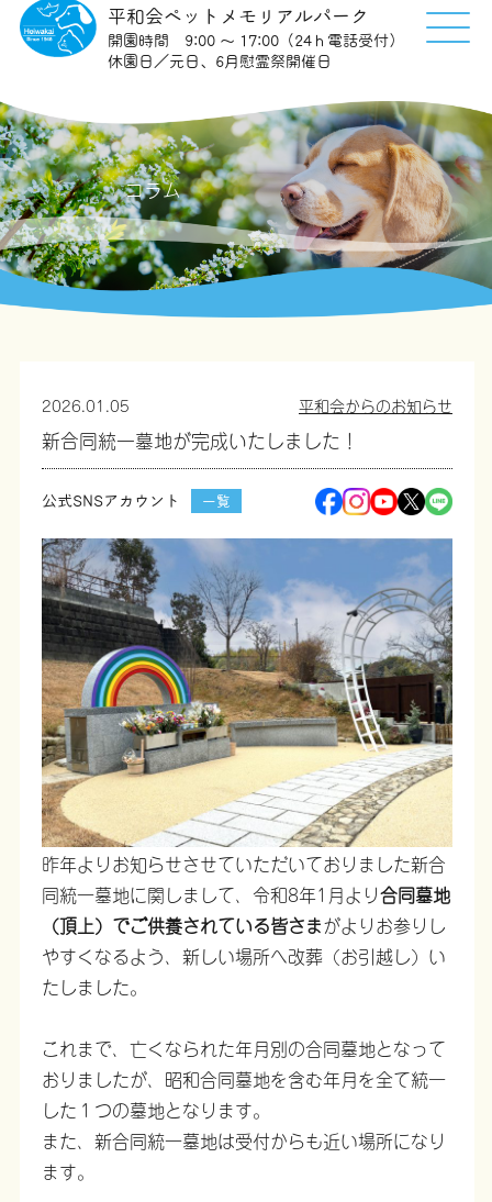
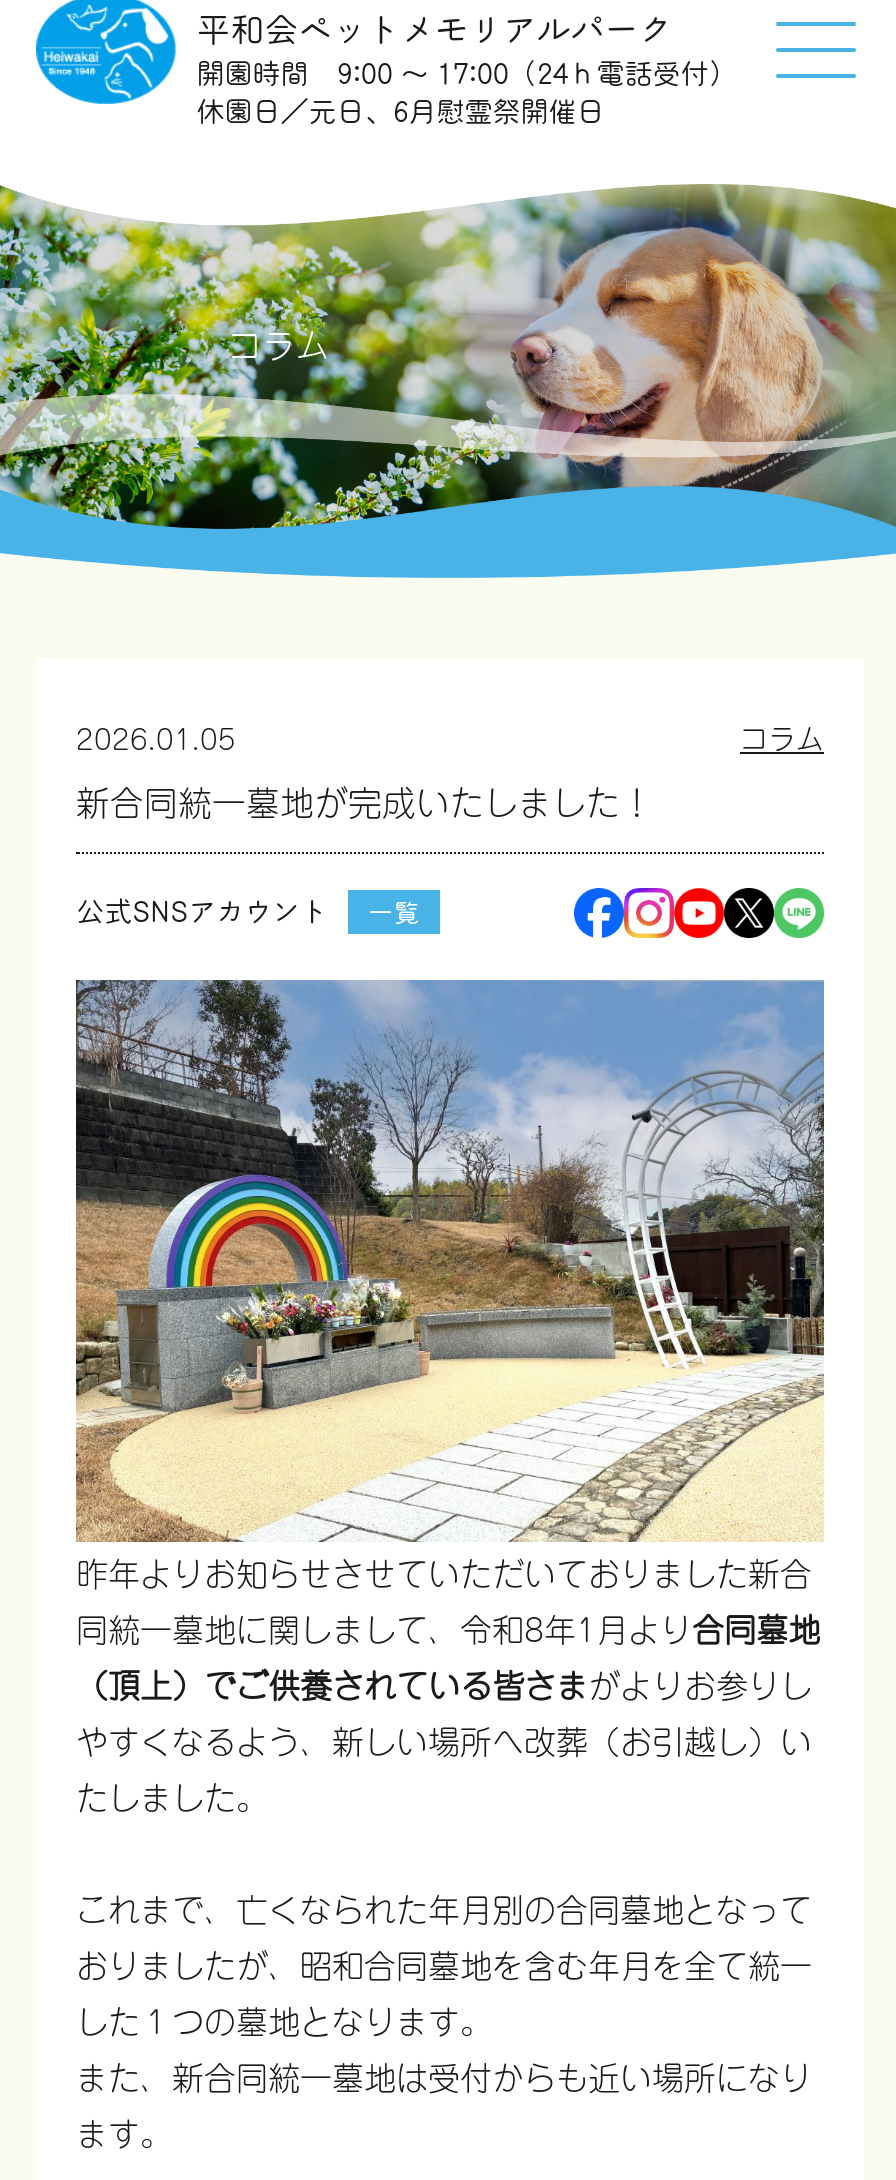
- 平和会からのお知らせ
+ コラム
